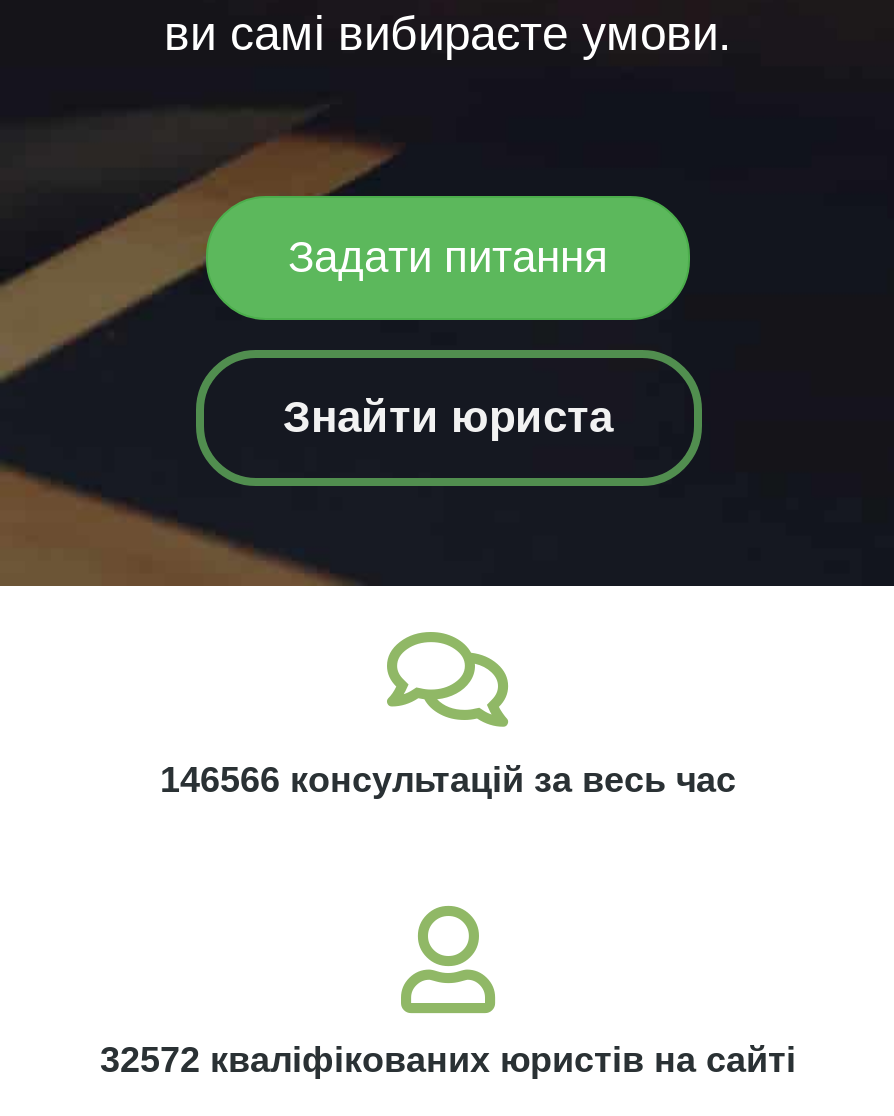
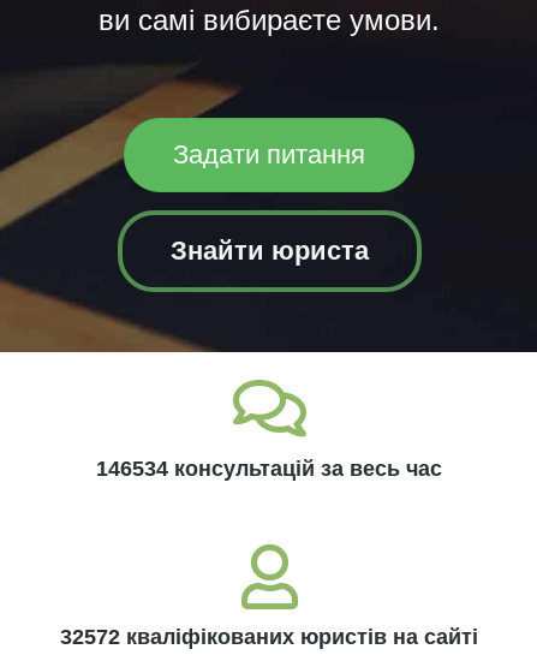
- 146566 консультацій за весь час
+ 146534 консультацій за весь час
